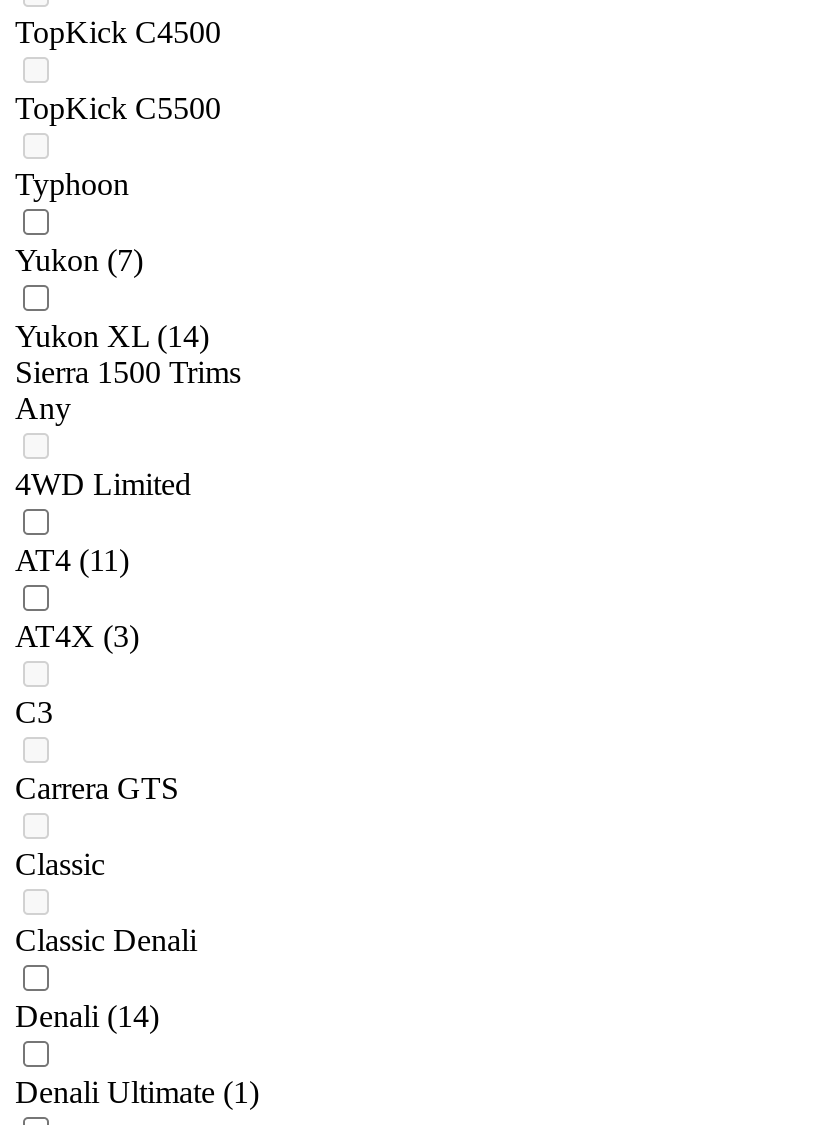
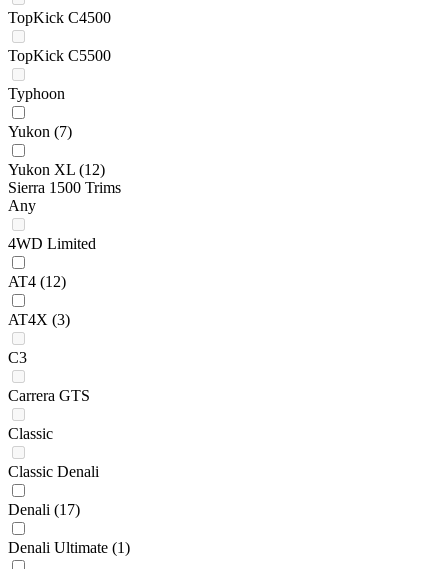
- Yukon XL (14)
+ Yukon XL (12)

- AT4 (11)
+ AT4 (12)

- Denali (14)
+ Denali (17)
